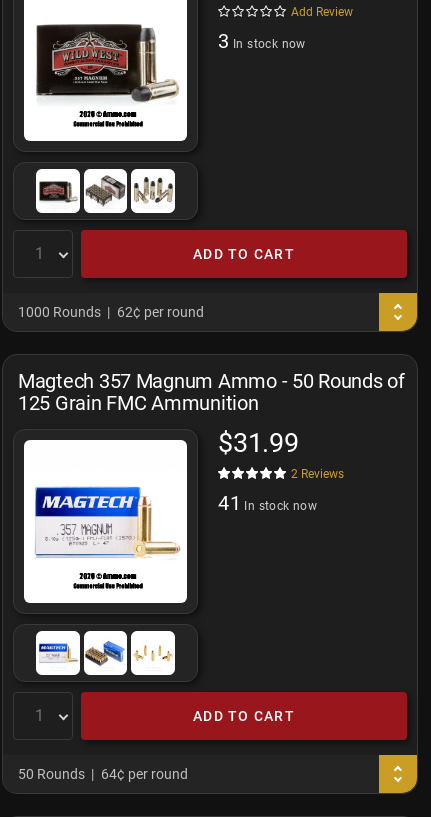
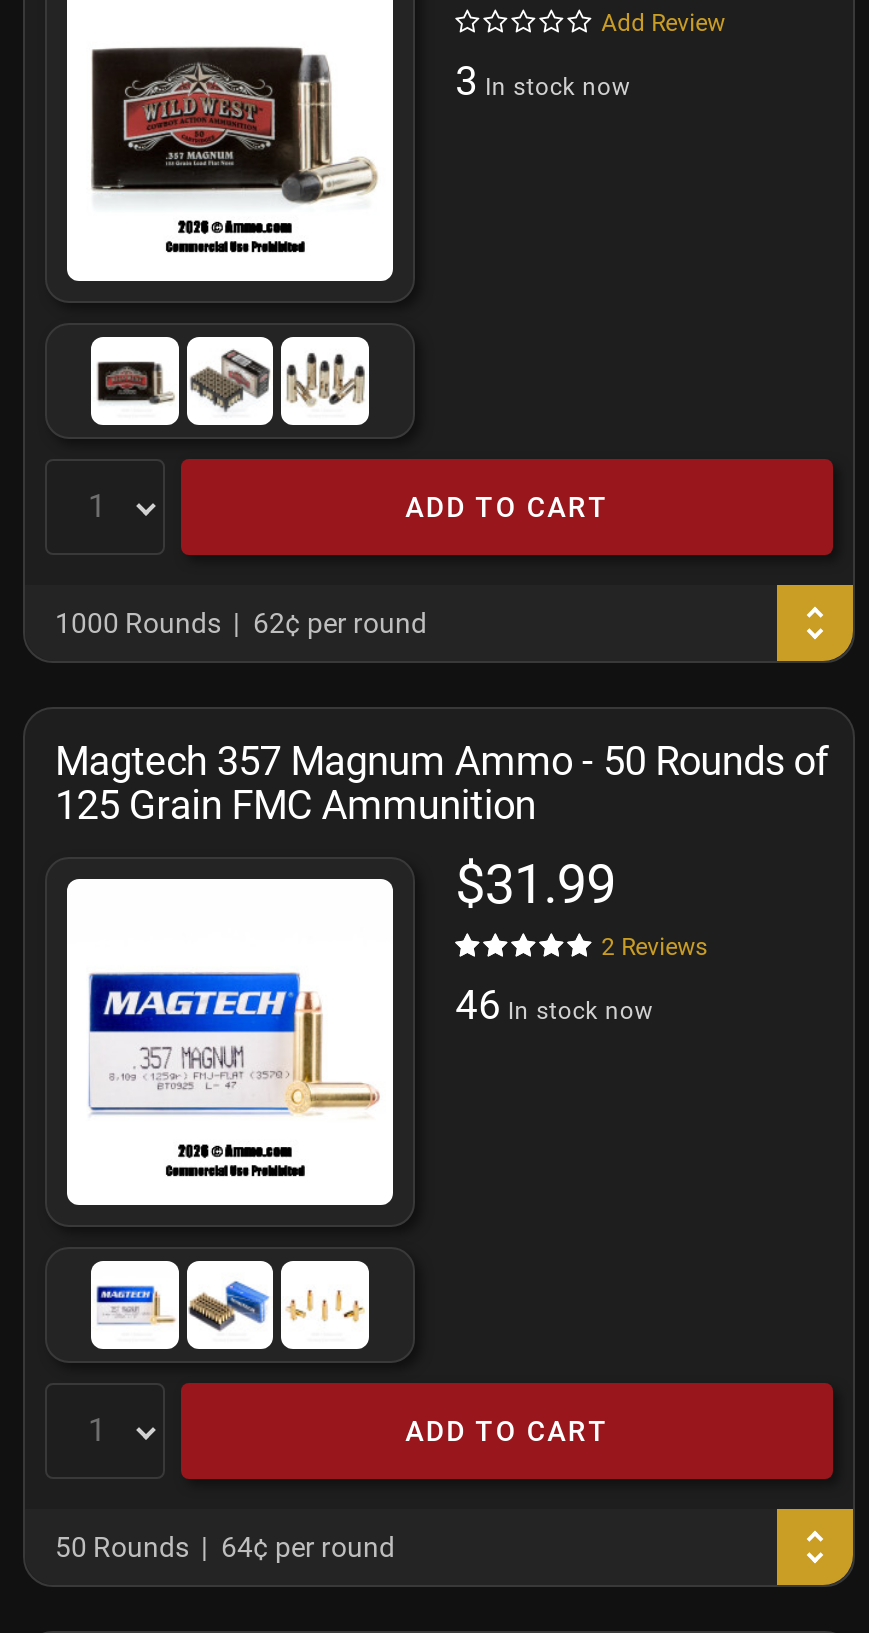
- 41 In stock now
+ 46 In stock now
